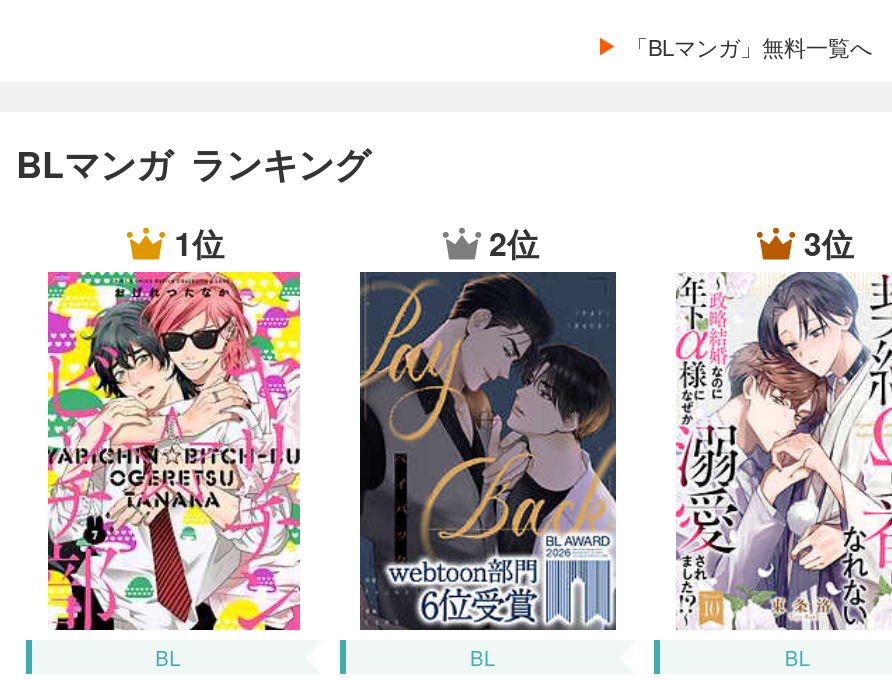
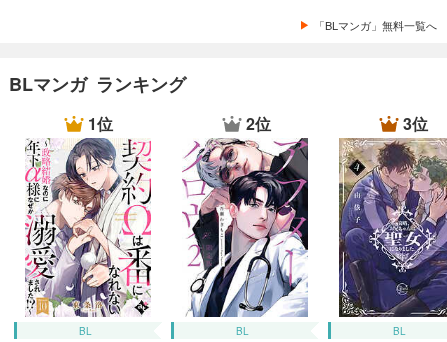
- [image]
+ [image]

- [image]
+ [image]

- [image]
+ [image]
